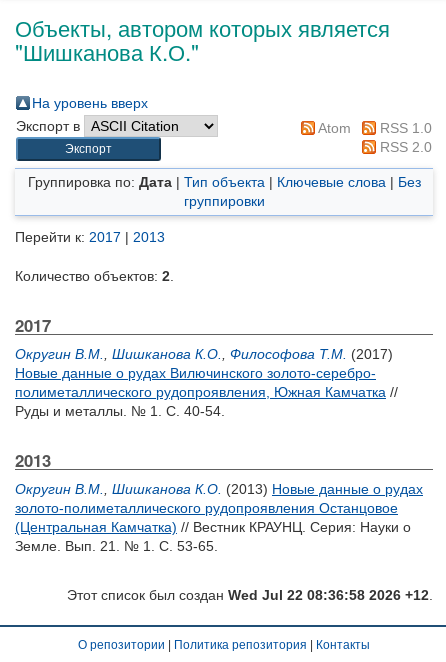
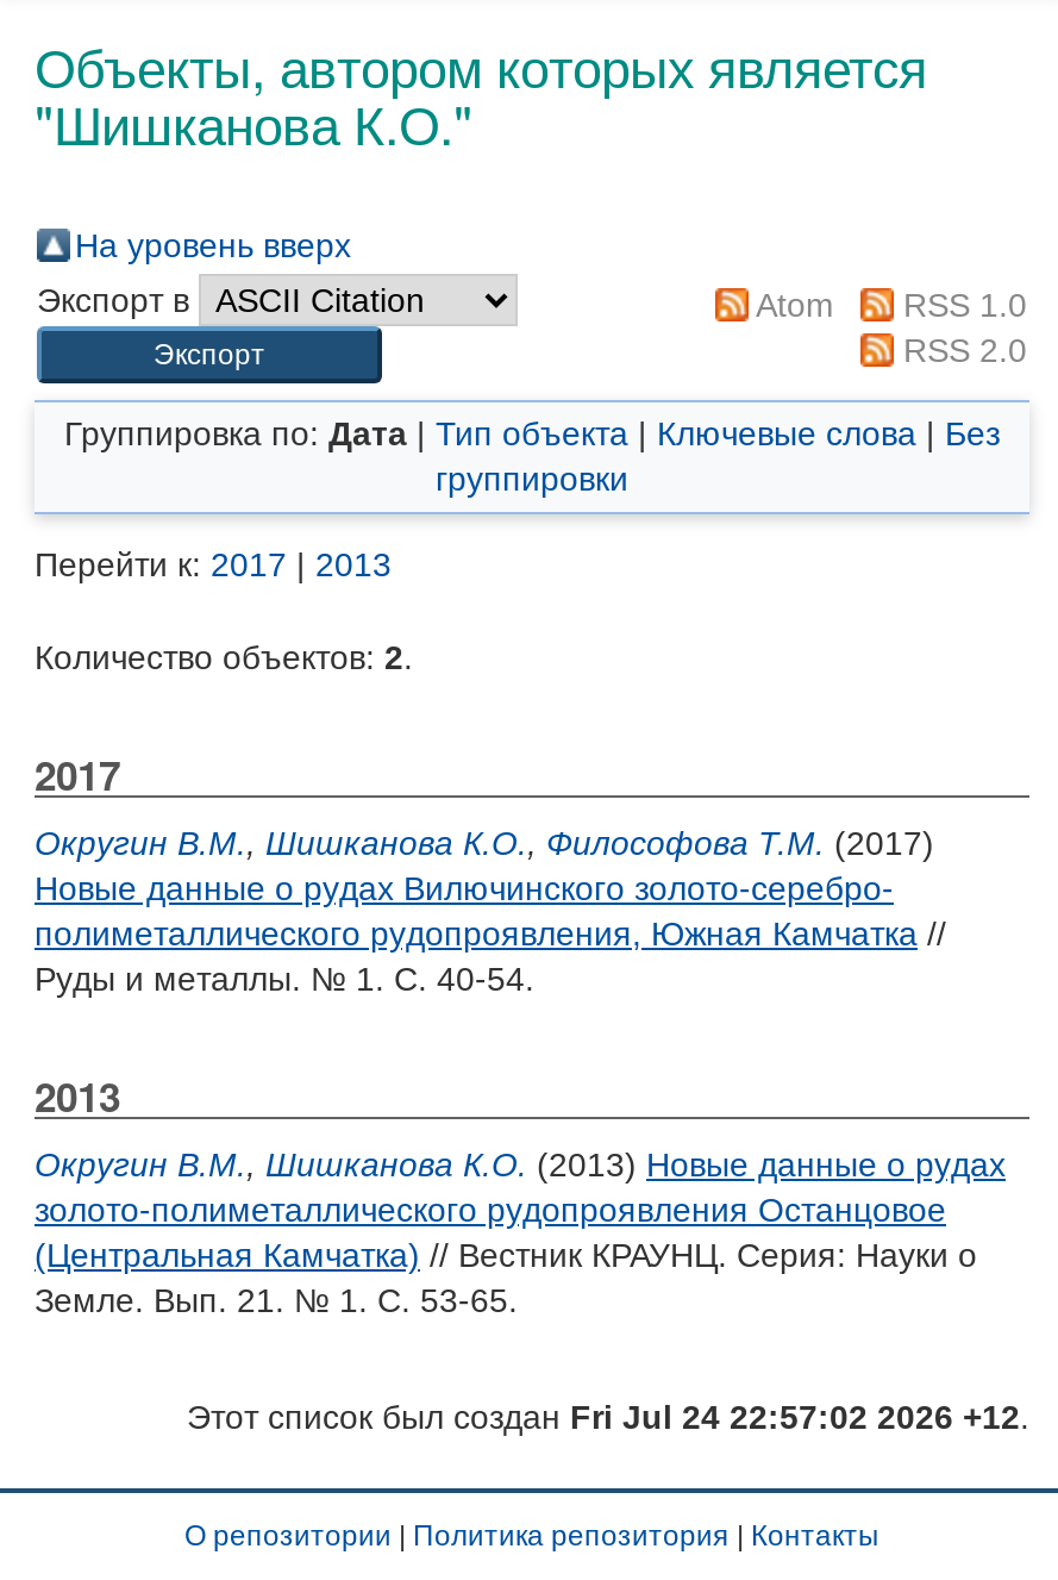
- Этот список был создан Wed Jul 22 08:36:58 2026 +12.
+ Этот список был создан Fri Jul 24 22:57:02 2026 +12.
